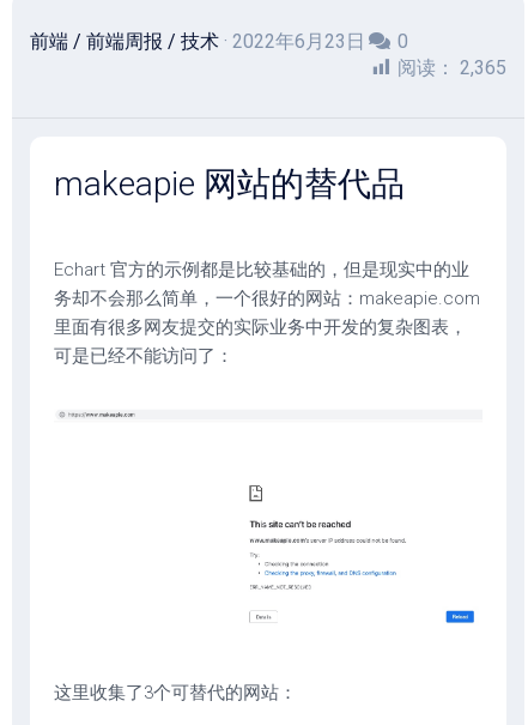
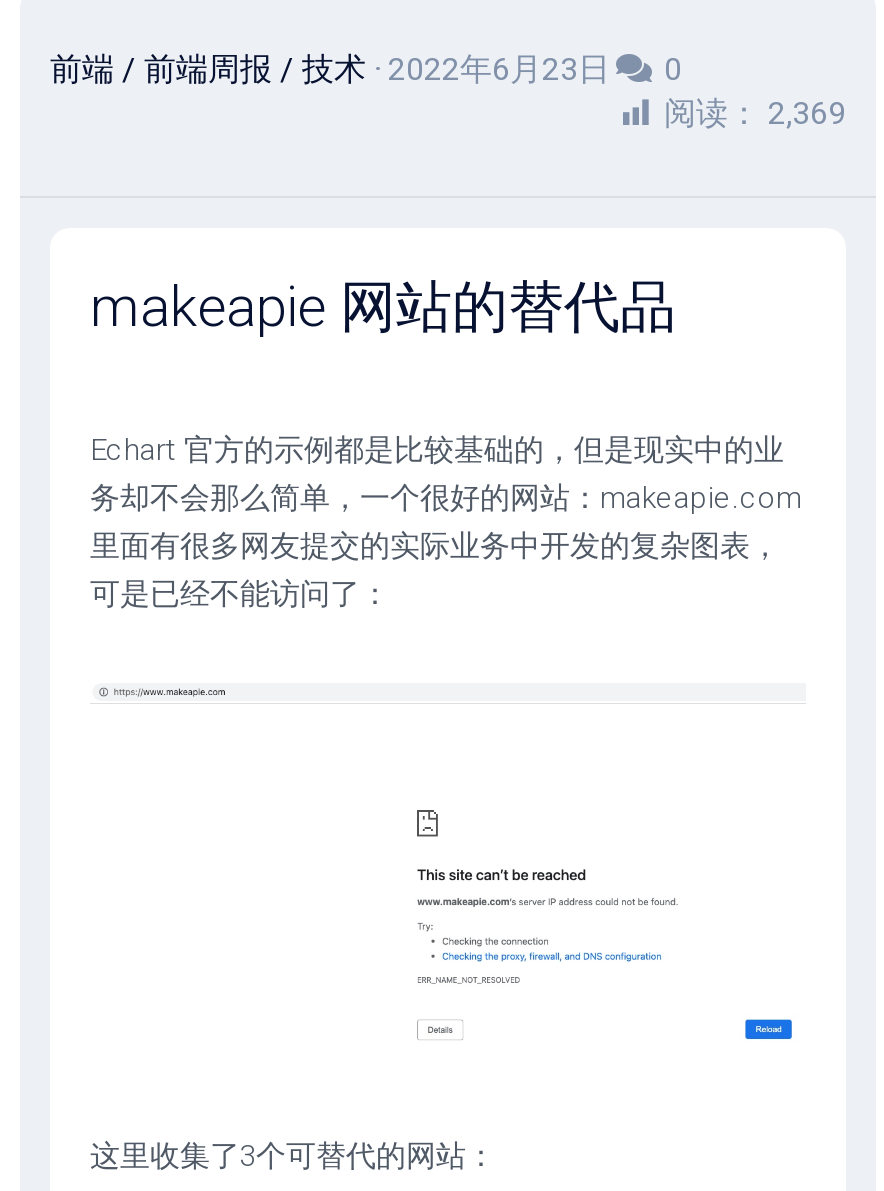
- 阅读： 2,365
+ 阅读： 2,369
